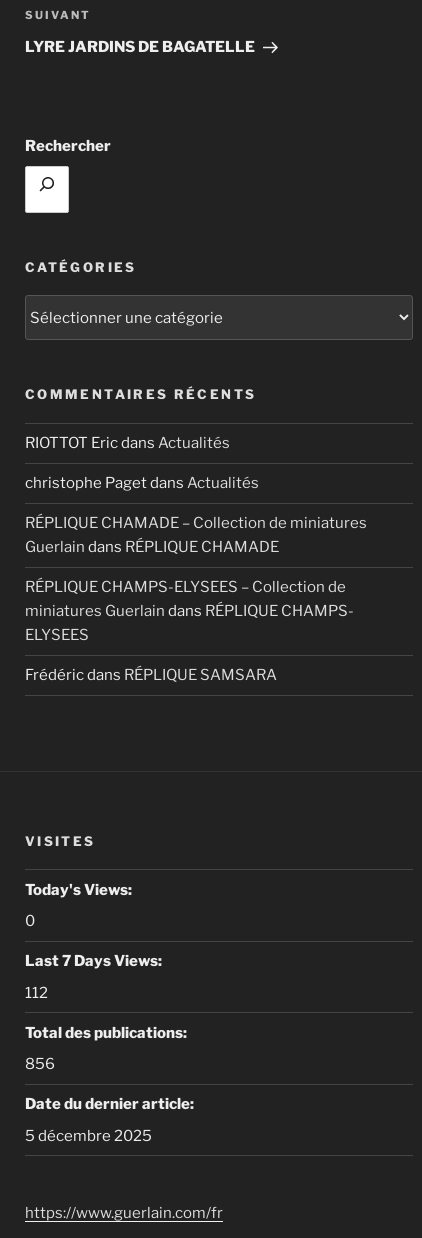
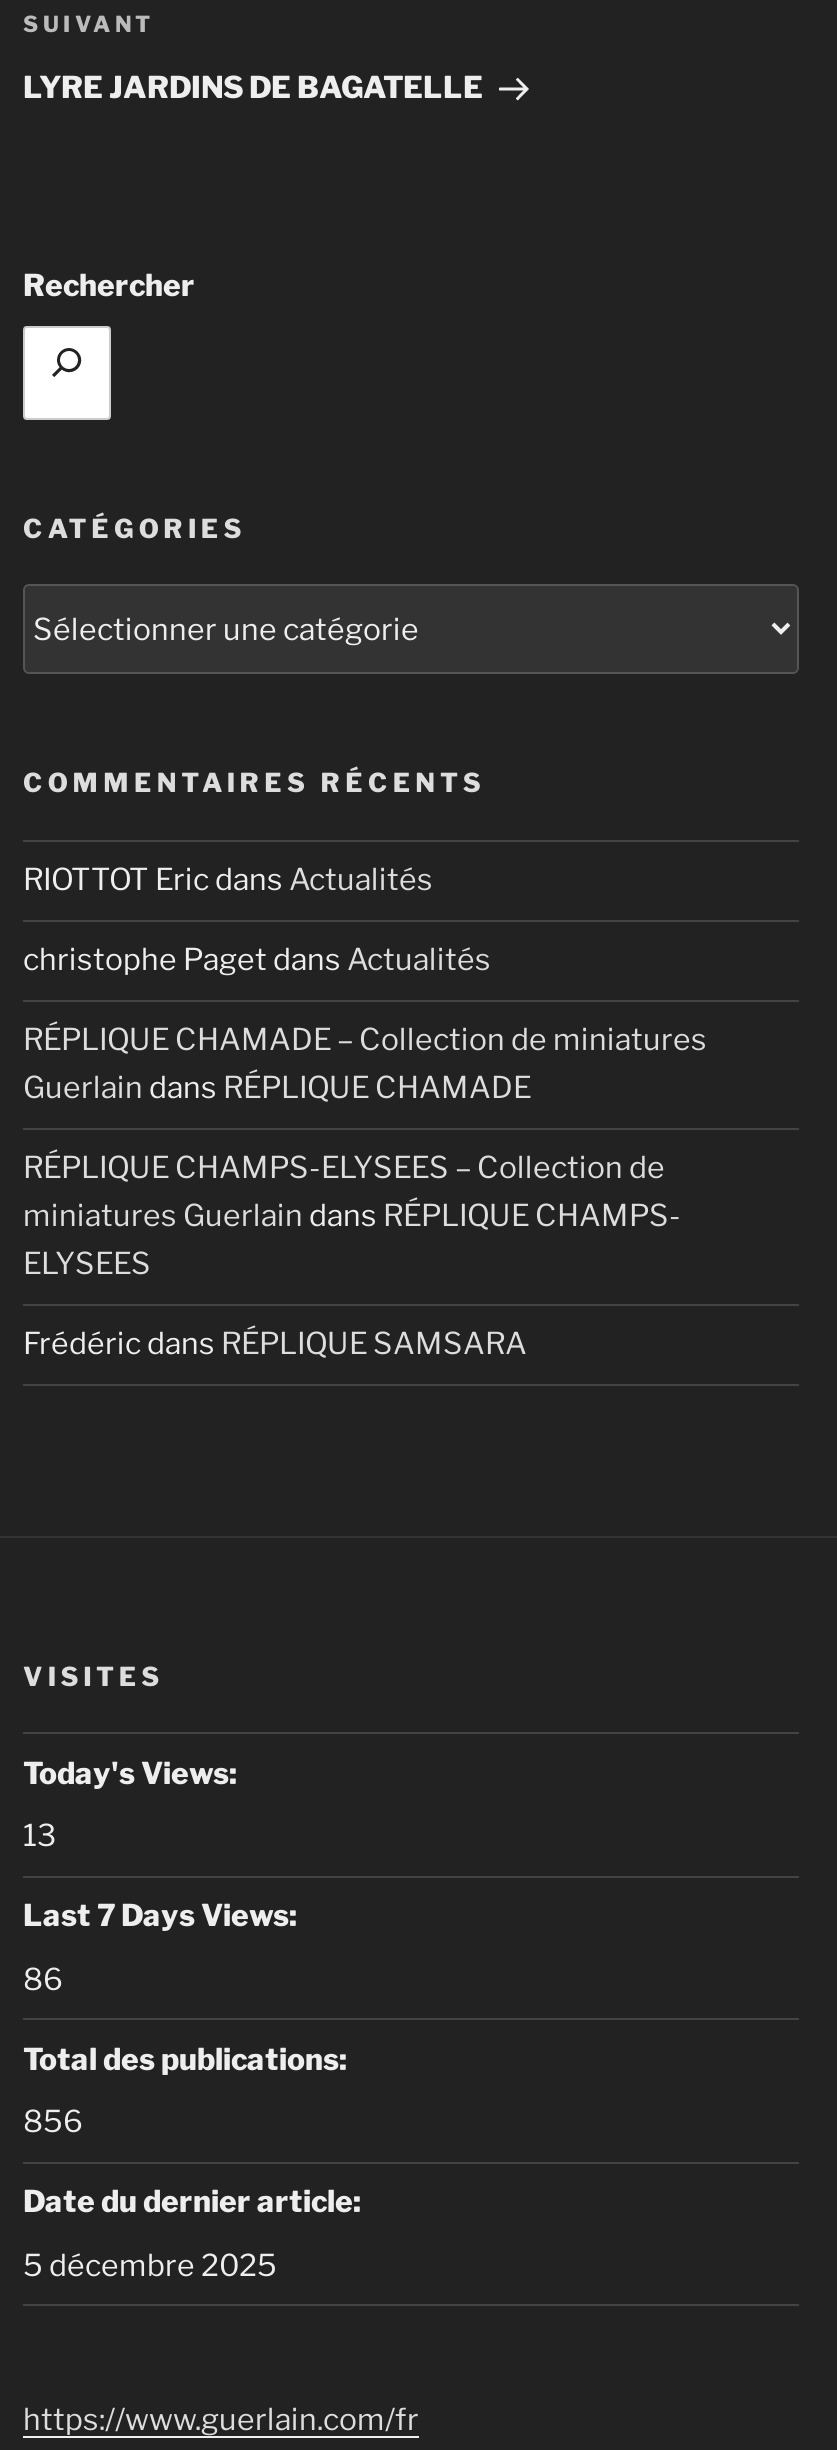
- 0
+ 13

- 112
+ 86
